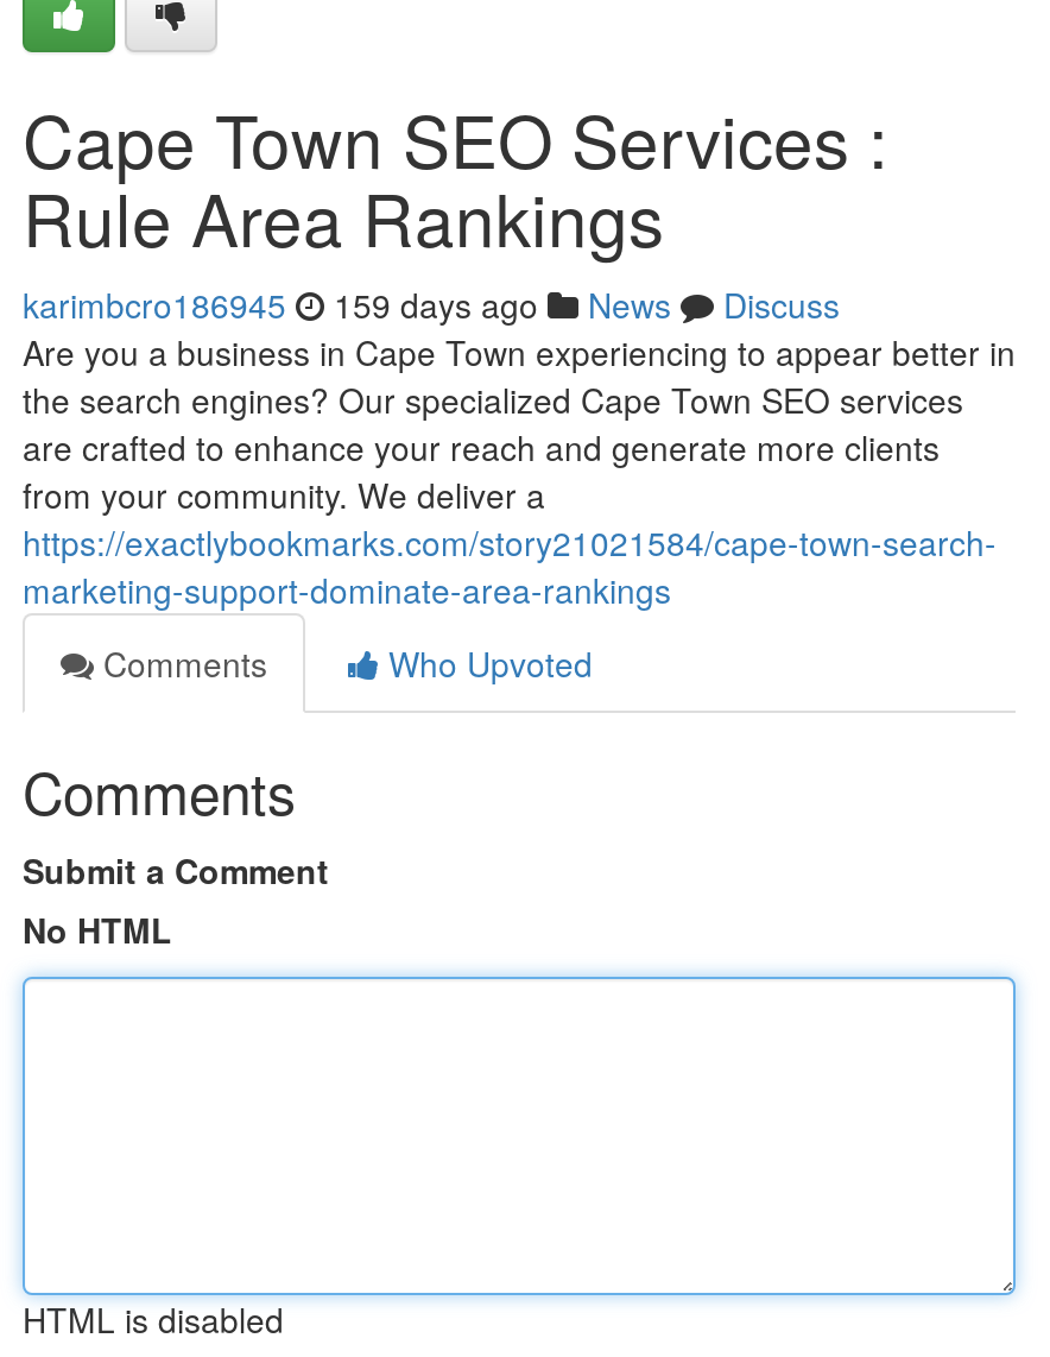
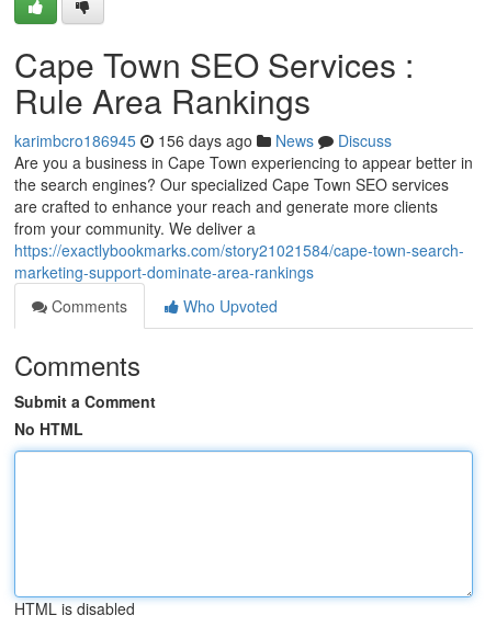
- karimbcro186945 159 days ago News Discuss
+ karimbcro186945 156 days ago News Discuss
